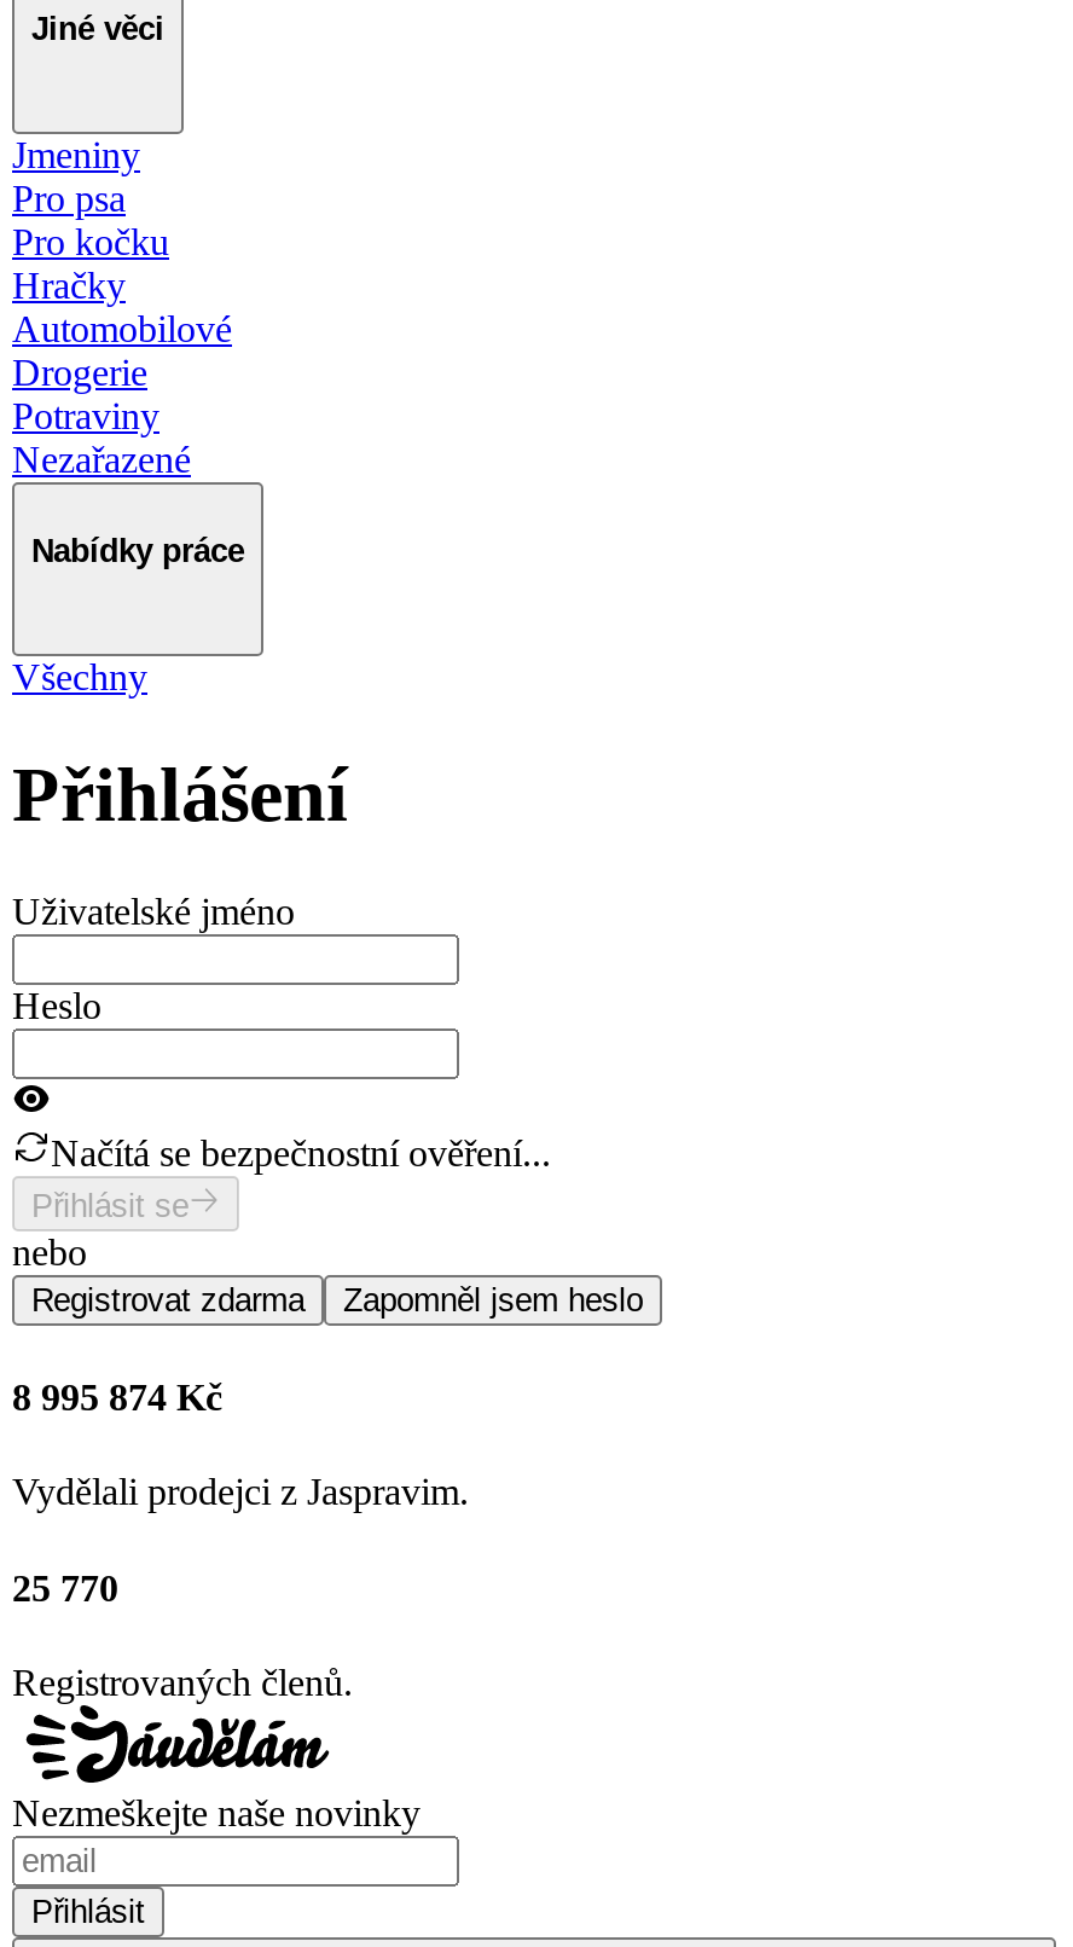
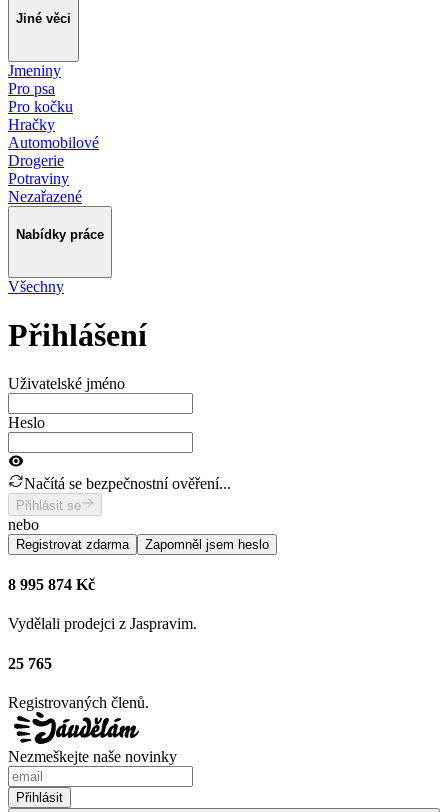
- 25 770
+ 25 765
